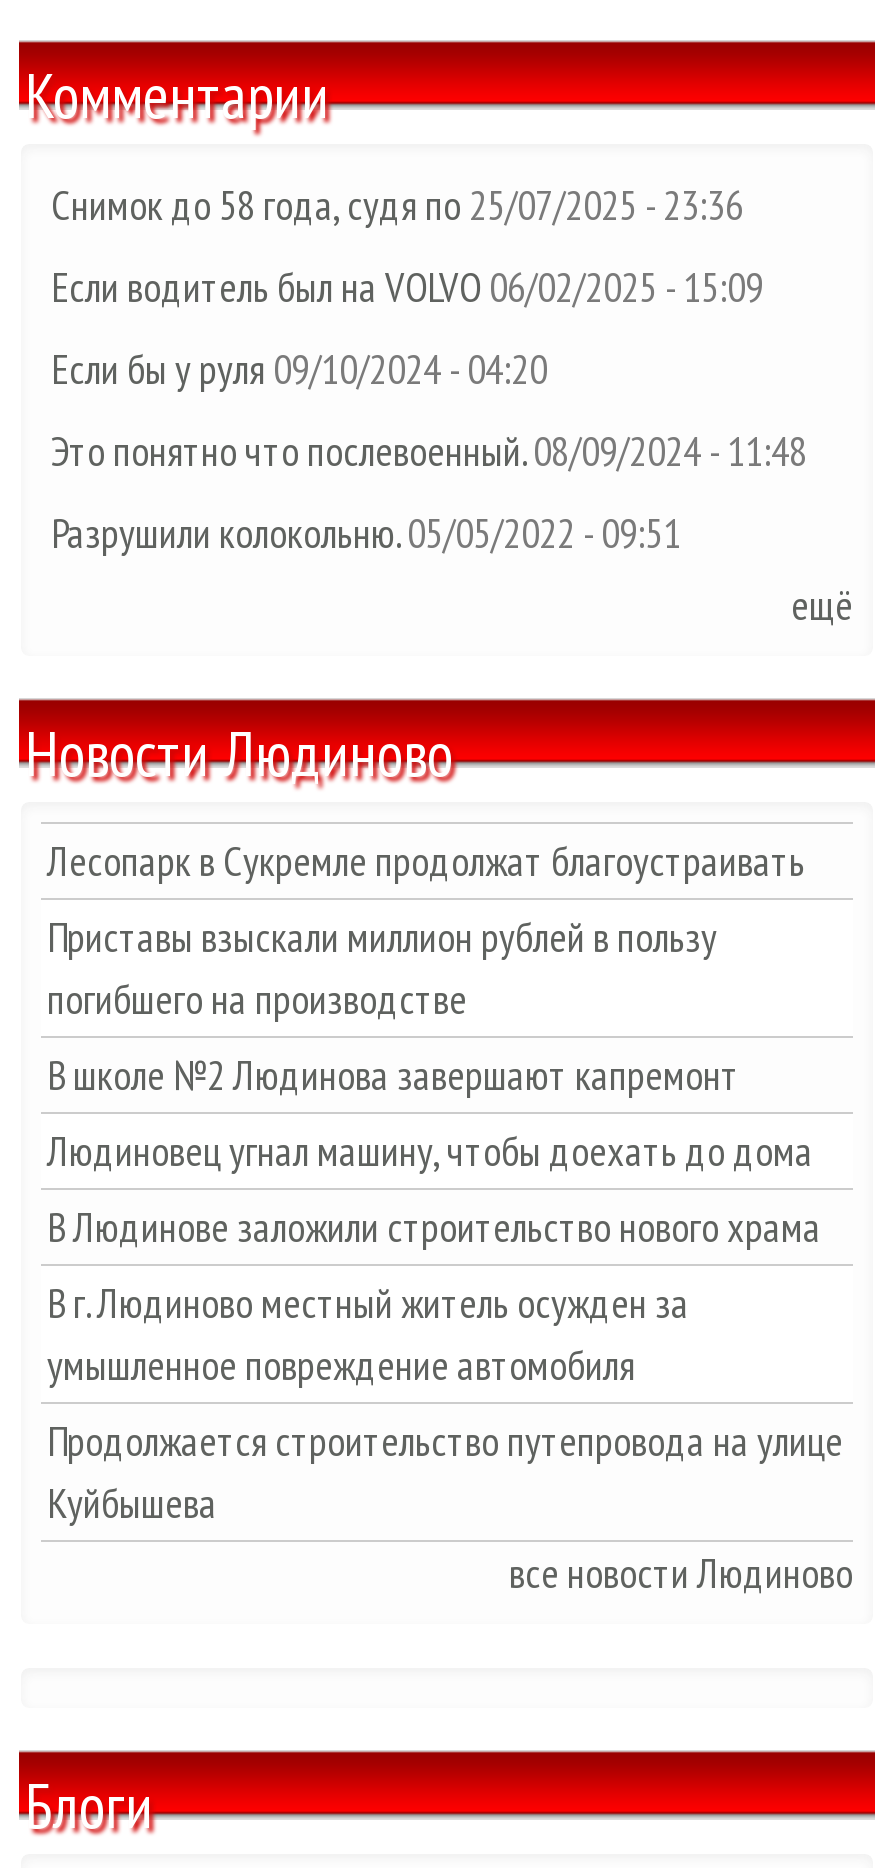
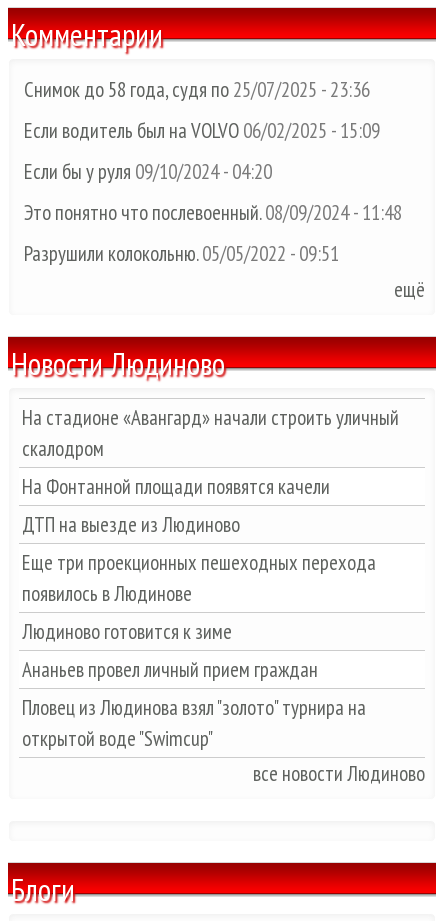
- Лесопарк в Сукремле продолжат благоустраивать
- Приставы взыскали миллион рублей в пользу
- погибшего на производстве
- В школе №2 Людинова завершают капремонт
- Людиновец угнал машину, чтобы доехать до дома
- В Людинове заложили строительство нового храма
- В г. Людиново местный житель осужден за
- умышленное повреждение автомобиля
- Продолжается строительство путепровода на улице
- Куйбышева
+ На стадионе «Авангард» начали строить уличный
+ скалодром
+ На Фонтанной площади появятся качели
+ ДТП на выезде из Людиново
+ Еще три проекционных пешеходных перехода
+ появилось в Людинове
+ Людиново готовится к зиме
+ Ананьев провел личный прием граждан
+ Пловец из Людинова взял "золото" турнира на
+ открытой воде "Swimcup"
